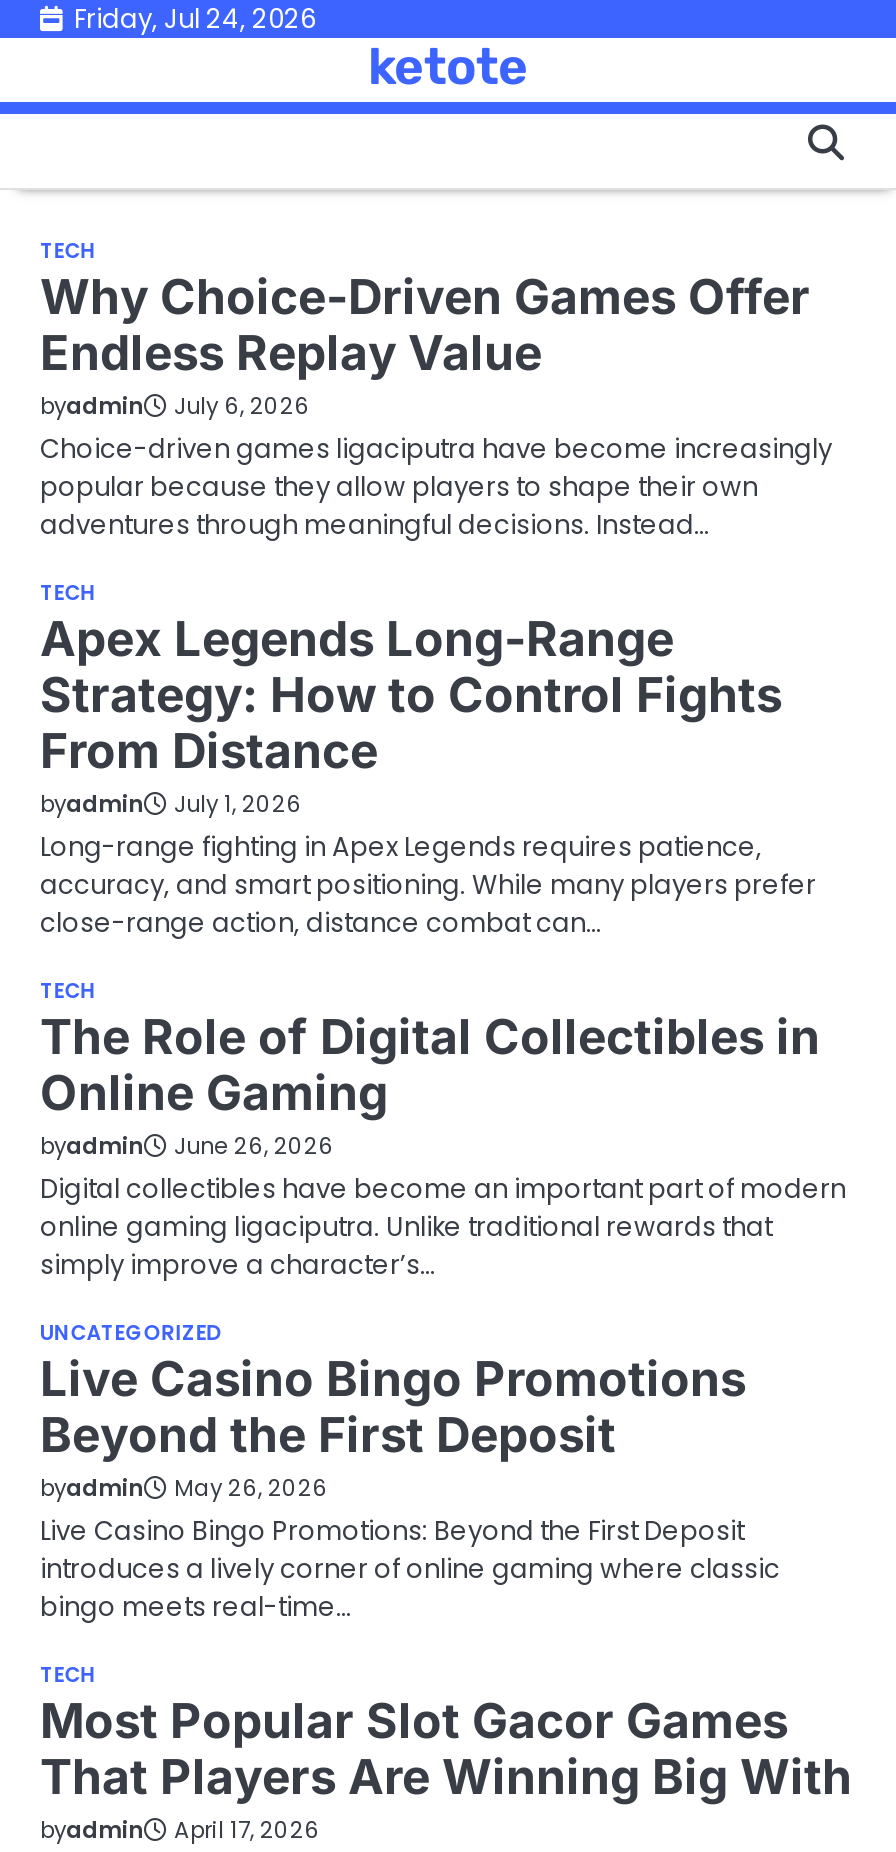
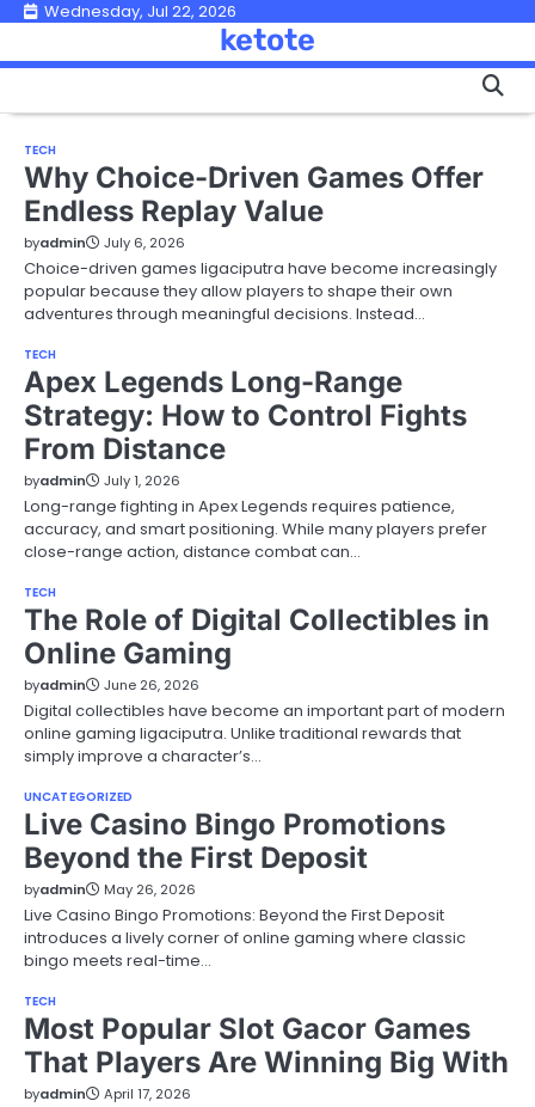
- Friday, Jul 24, 2026
+ Wednesday, Jul 22, 2026
